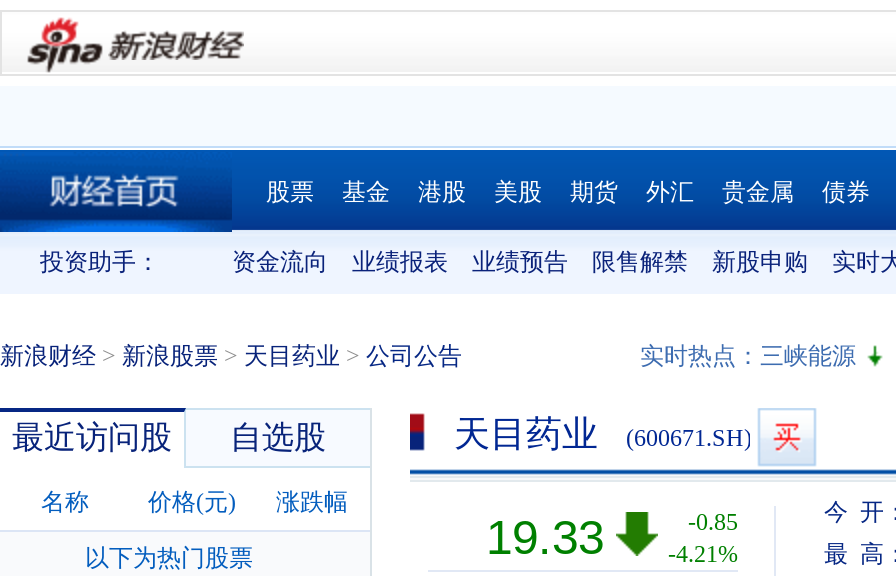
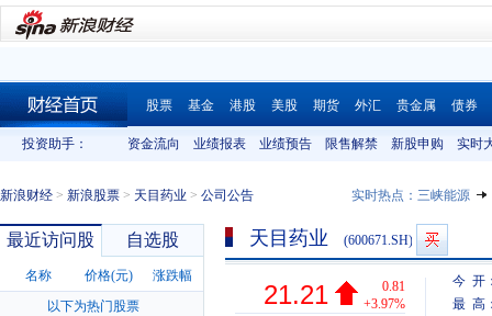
- 19.33
+ 21.21

- -0.85
+ 0.81

- -4.21%
+ +3.97%
